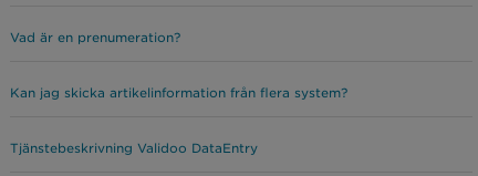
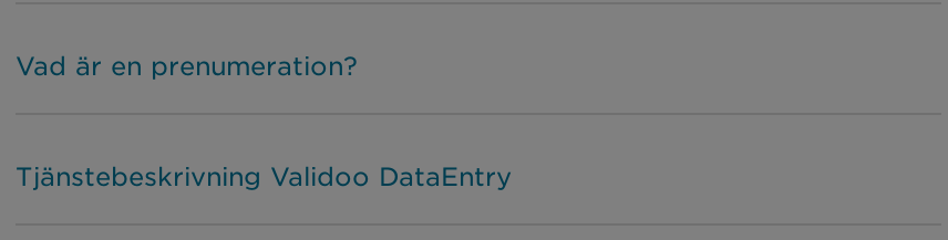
- Kan jag skicka artikelinformation från flera system?
